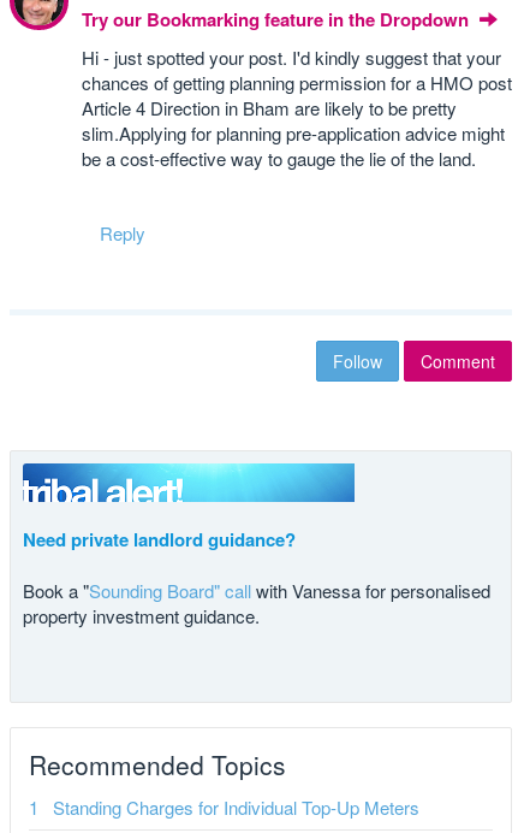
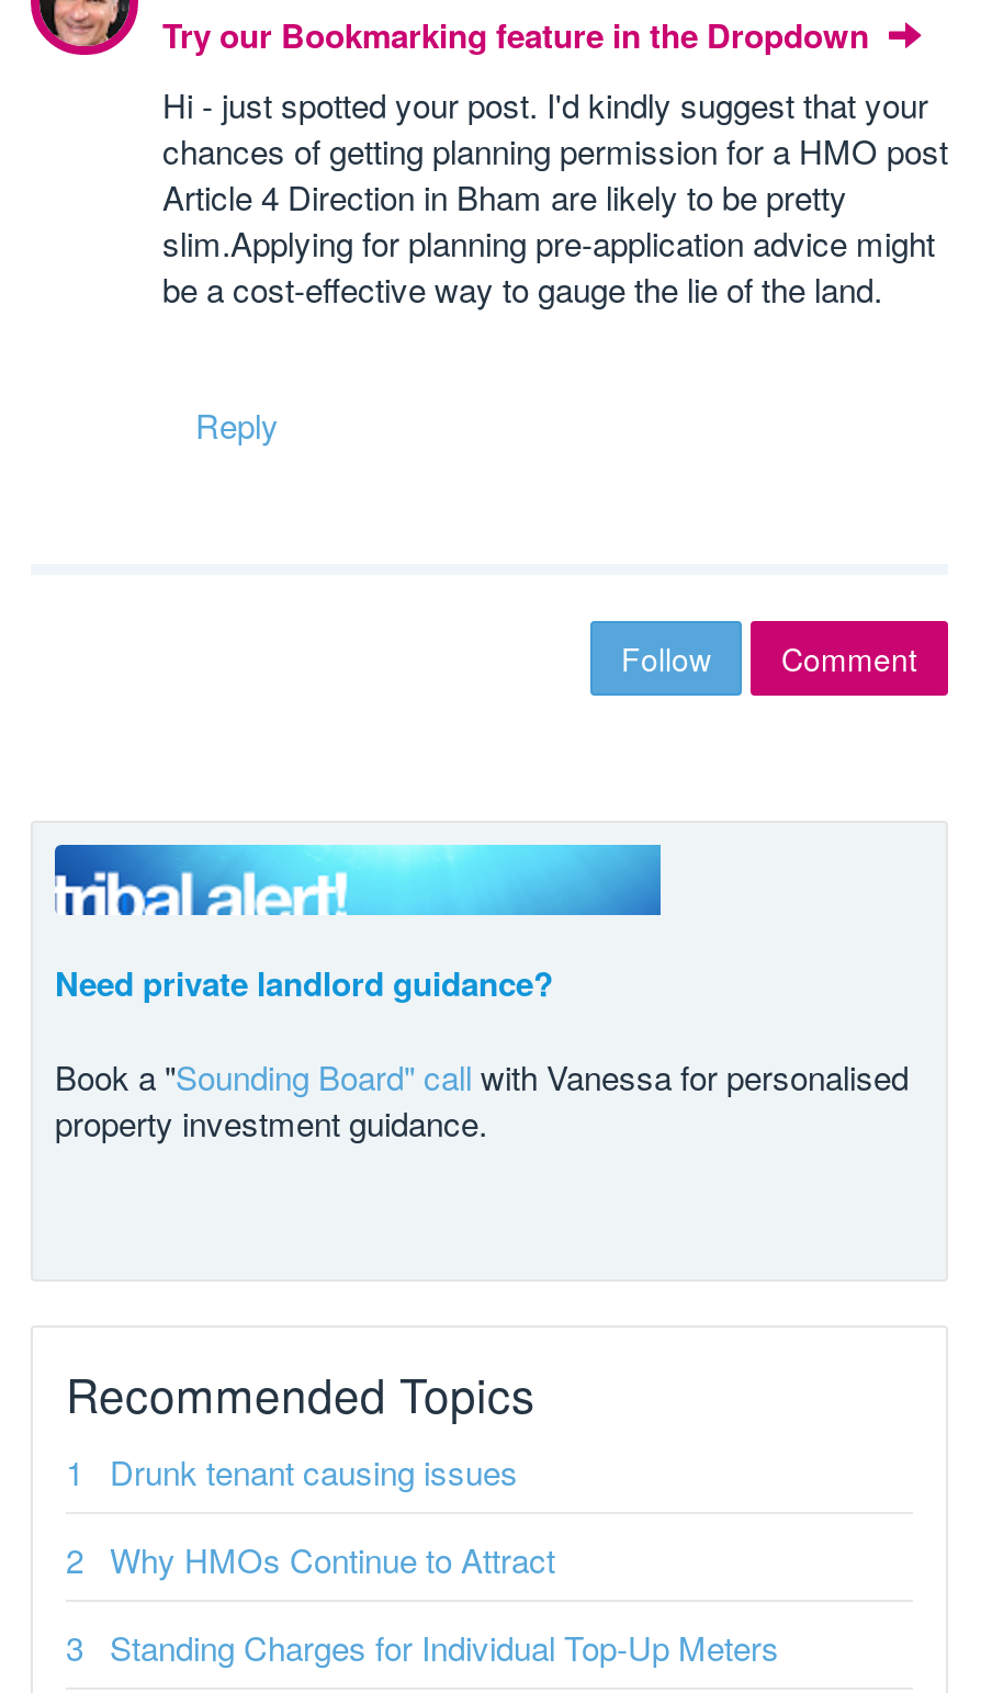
+ Drunk tenant causing issues
+ Why HMOs Continue to Attract
